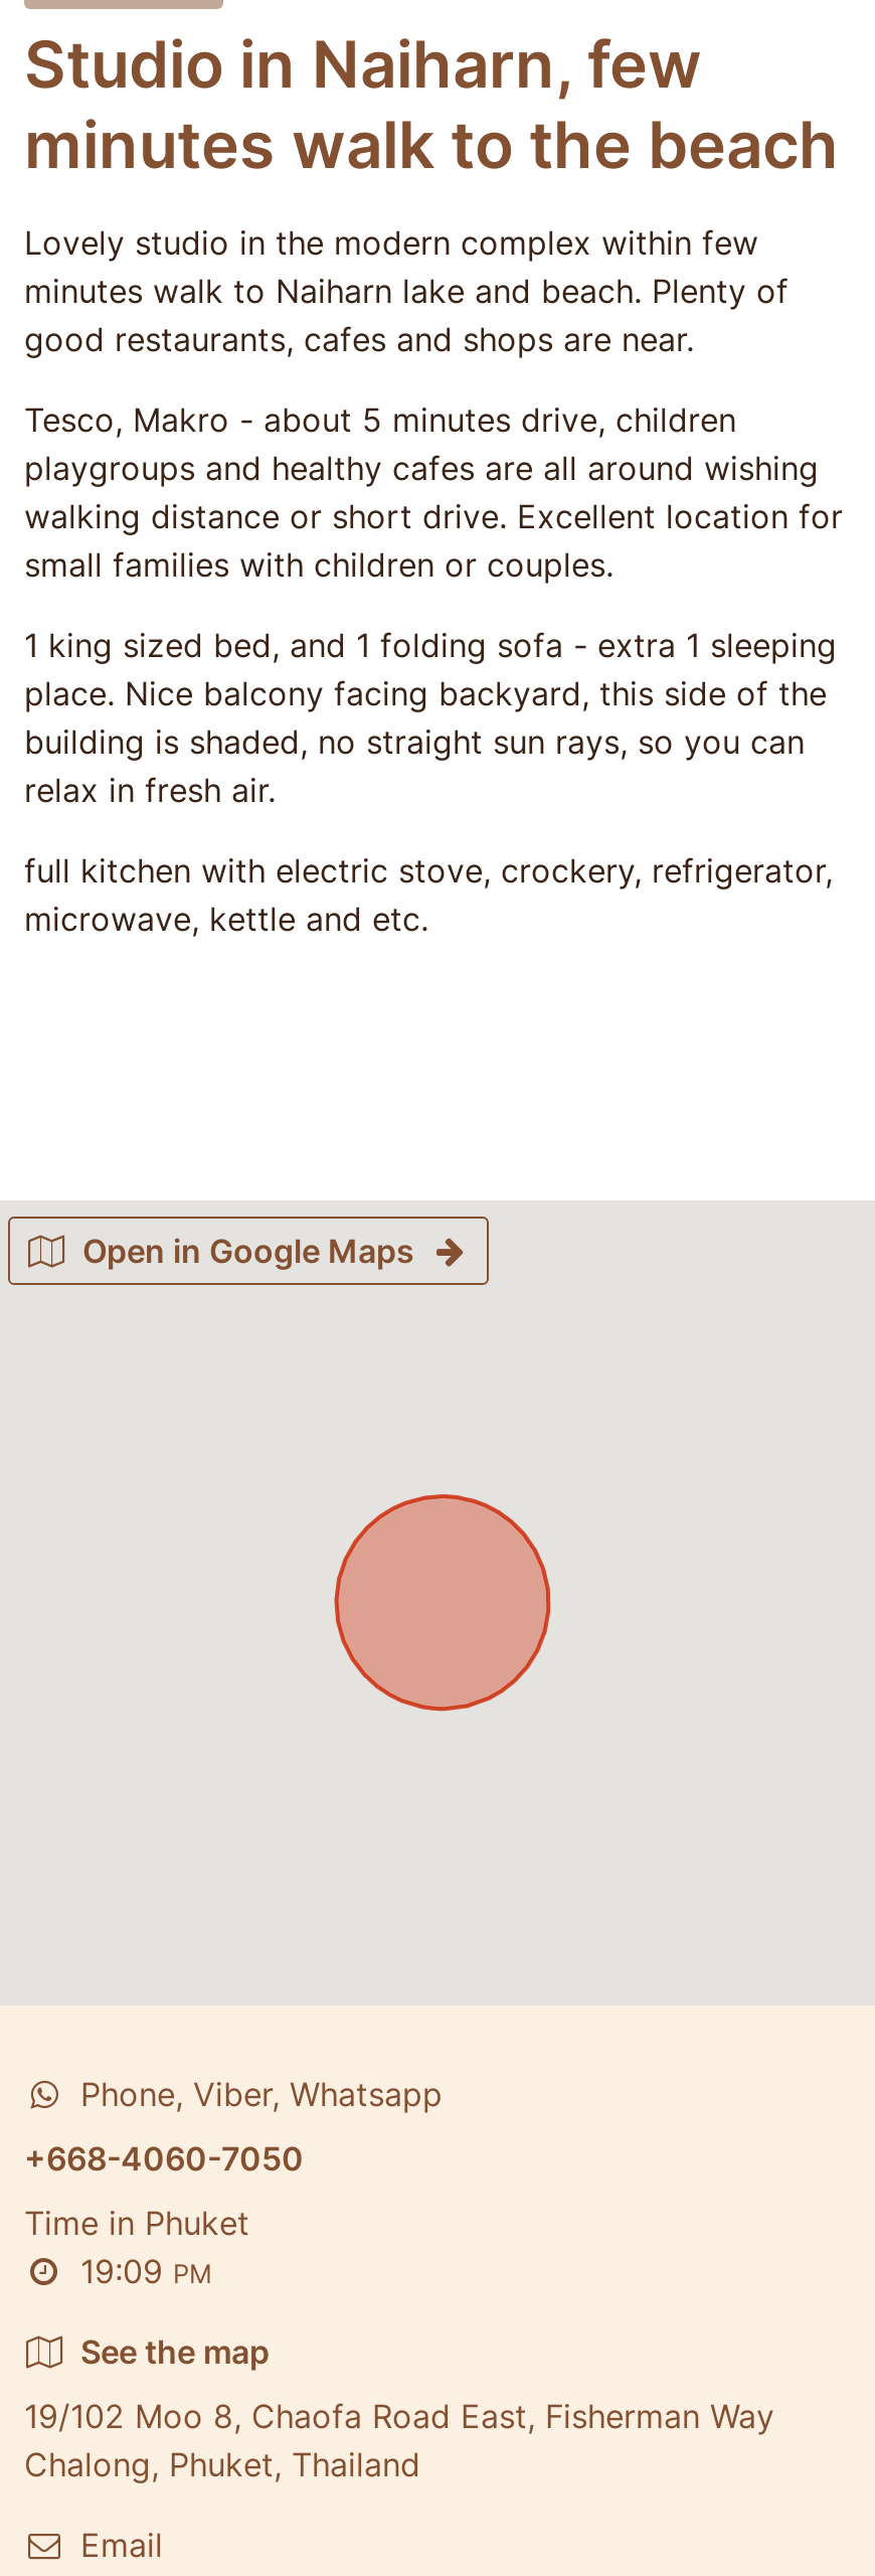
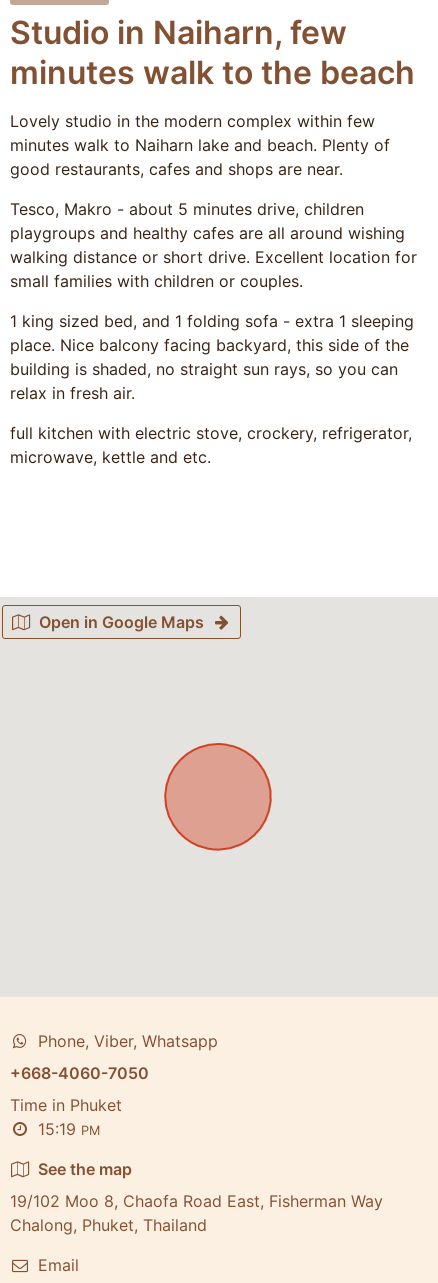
- 19:09 PM
+ 15:19 PM
